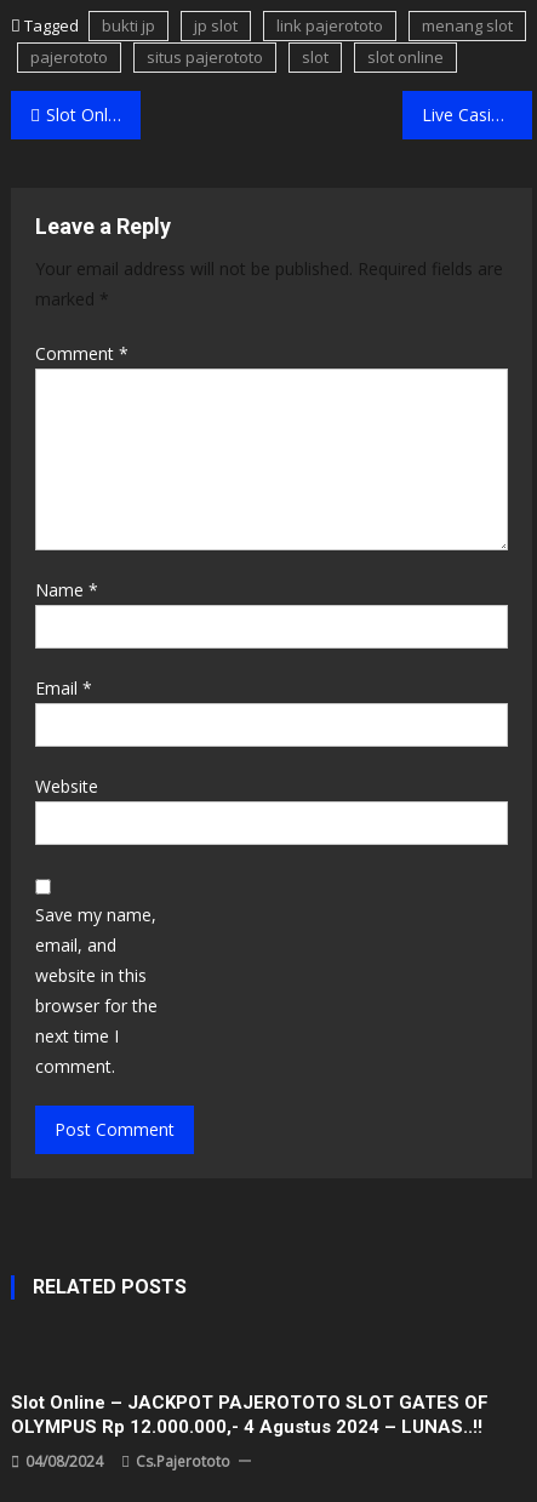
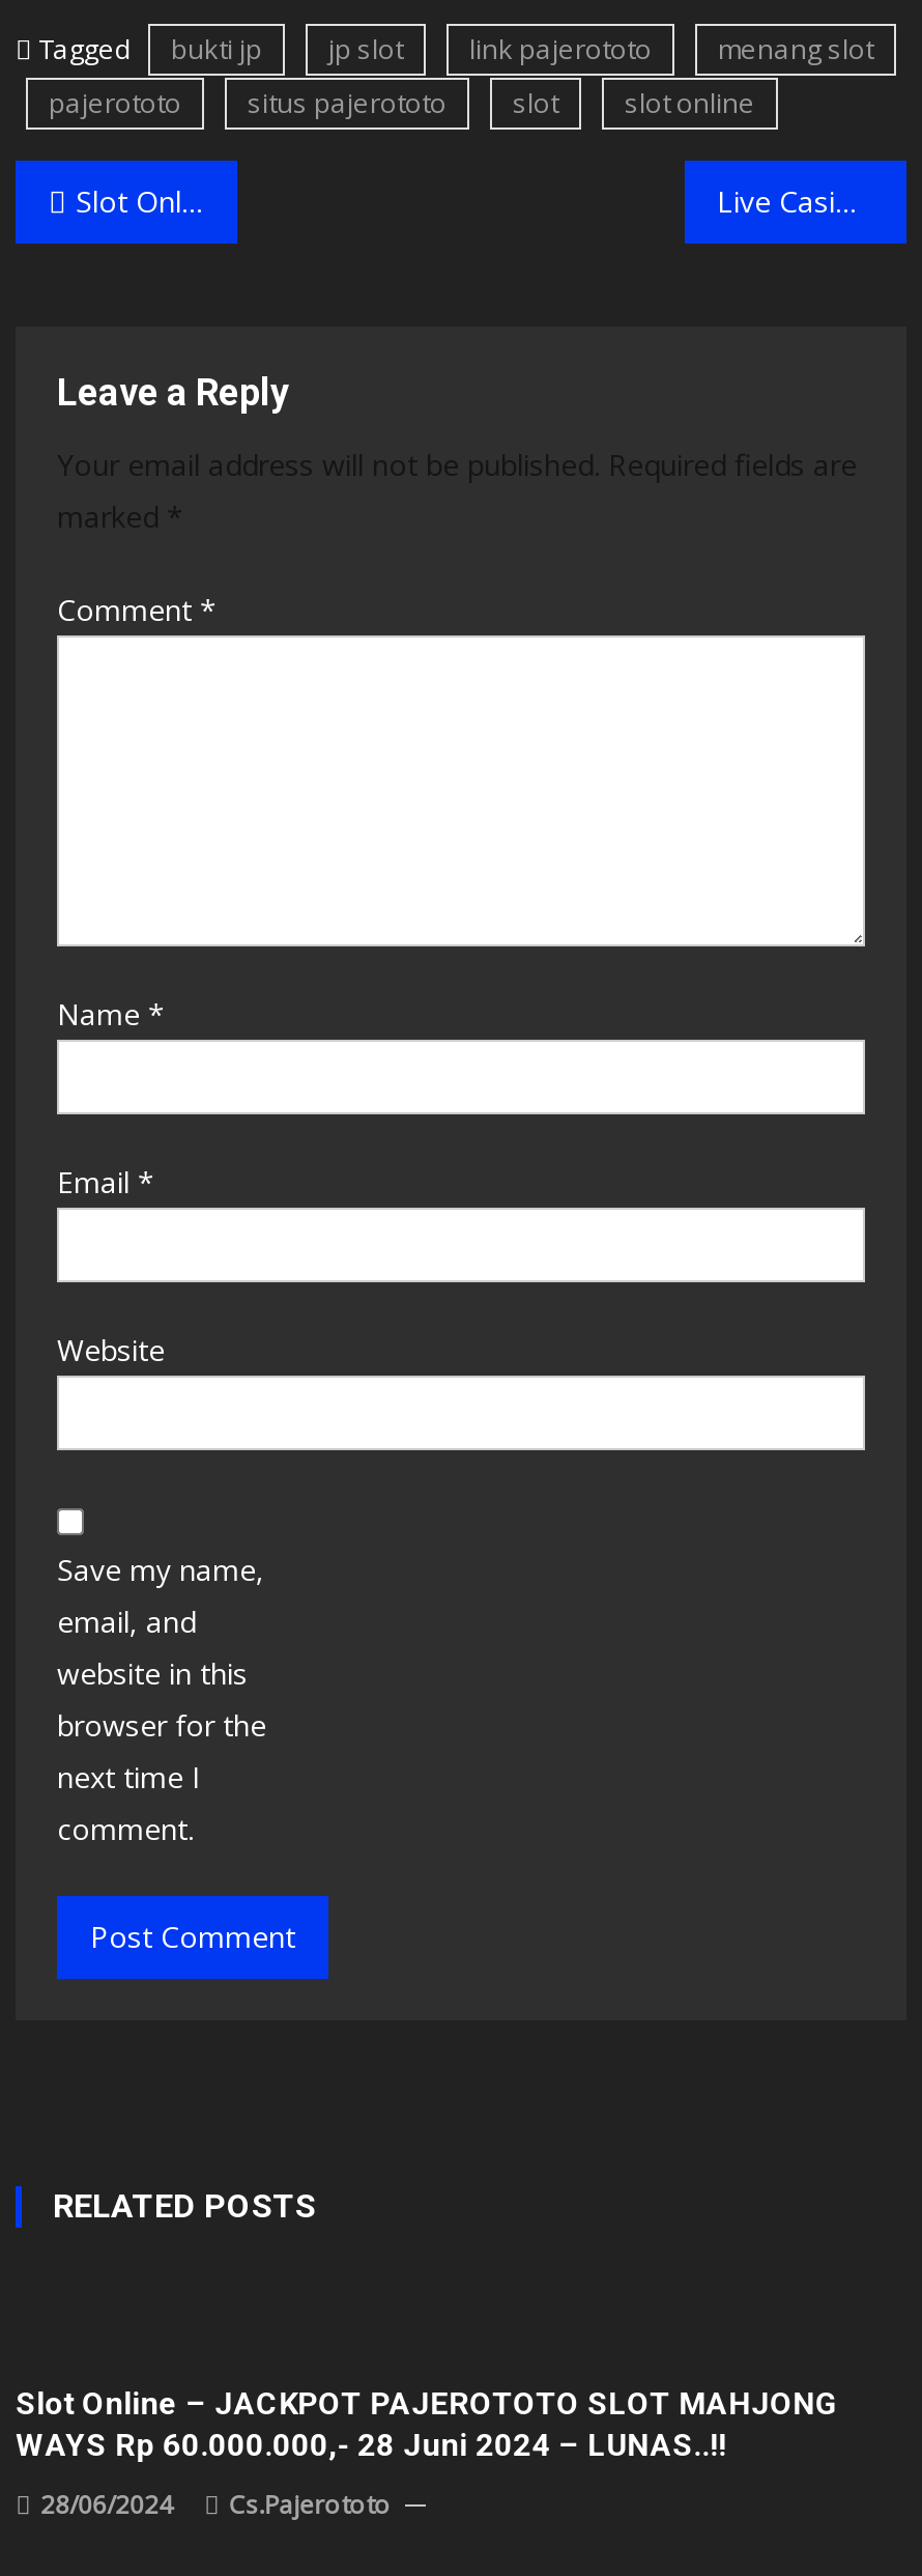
- Slot Online – JACKPOT PAJEROTOTO SLOT GATES OF
- OLYMPUS Rp 12.000.000,- 4 Agustus 2024 – LUNAS..!!
+ Slot Online – JACKPOT PAJEROTOTO SLOT MAHJONG
+ WAYS Rp 60.000.000,- 28 Juni 2024 – LUNAS..!!

- 04/08/2024 Cs.pajerototo
+ 28/06/2024 Cs.pajerototo
